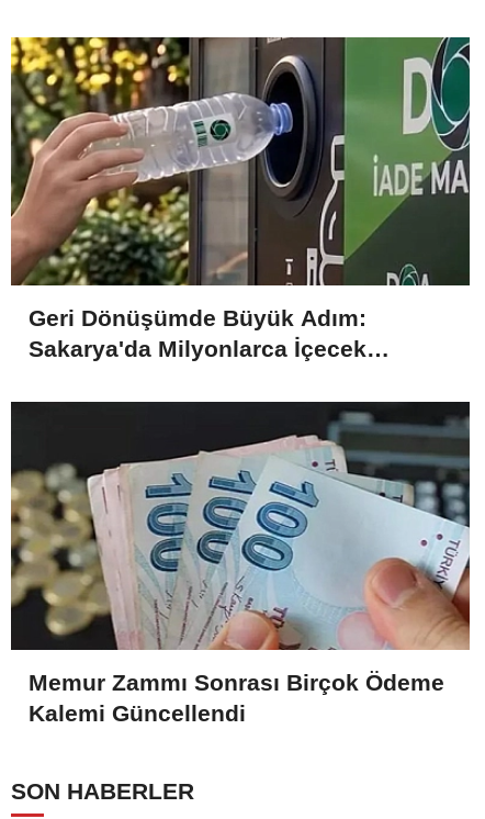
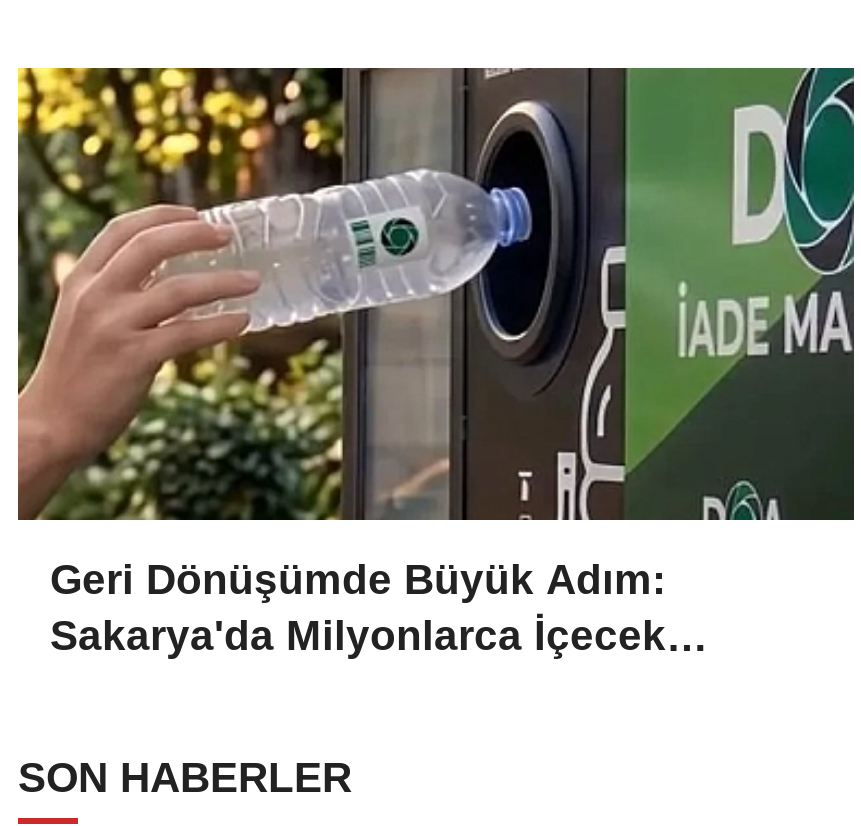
- [image]
- Memur Zammı Sonrası Birçok Ödeme
- Kalemi Güncellendi
